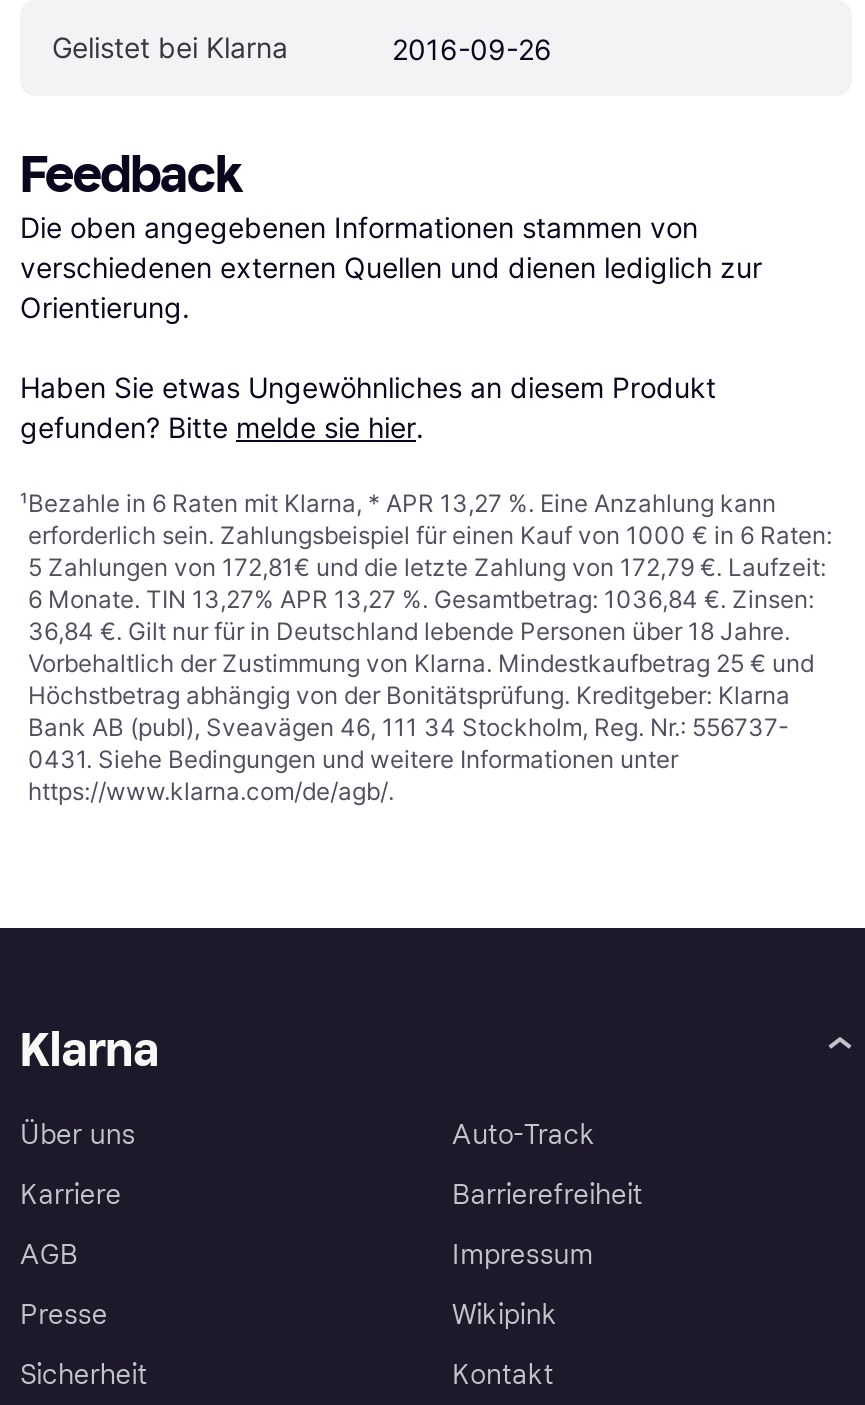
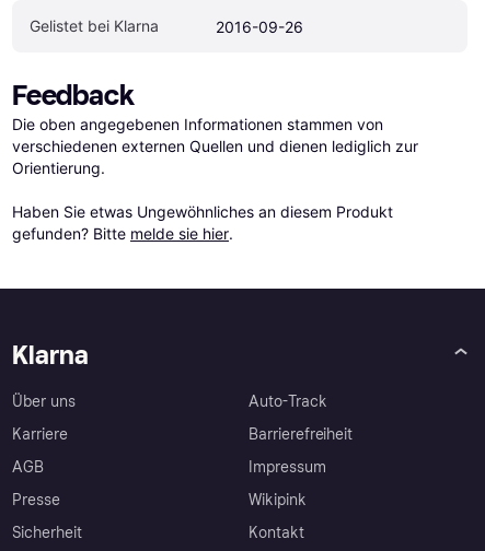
- ¹Bezahle in 6 Raten mit Klarna, * APR 13,27 %. Eine Anzahlung kann
- erforderlich sein. Zahlungsbeispiel für einen Kauf von 1000 € in 6 Raten:
- 5 Zahlungen von 172,81€ und die letzte Zahlung von 172,79 €. Laufzeit:
- 6 Monate. TIN 13,27% APR 13,27 %. Gesamtbetrag: 1036,84 €. Zinsen:
- 36,84 €. Gilt nur für in Deutschland lebende Personen über 18 Jahre.
- Vorbehaltlich der Zustimmung von Klarna. Mindestkaufbetrag 25 € und
- Höchstbetrag abhängig von der Bonitätsprüfung. Kreditgeber: Klarna
- Bank AB (publ), Sveavägen 46, 111 34 Stockholm, Reg. Nr.: 556737-
- 0431. Siehe Bedingungen und weitere Informationen unter
- https://www.klarna.com/de/agb/.
